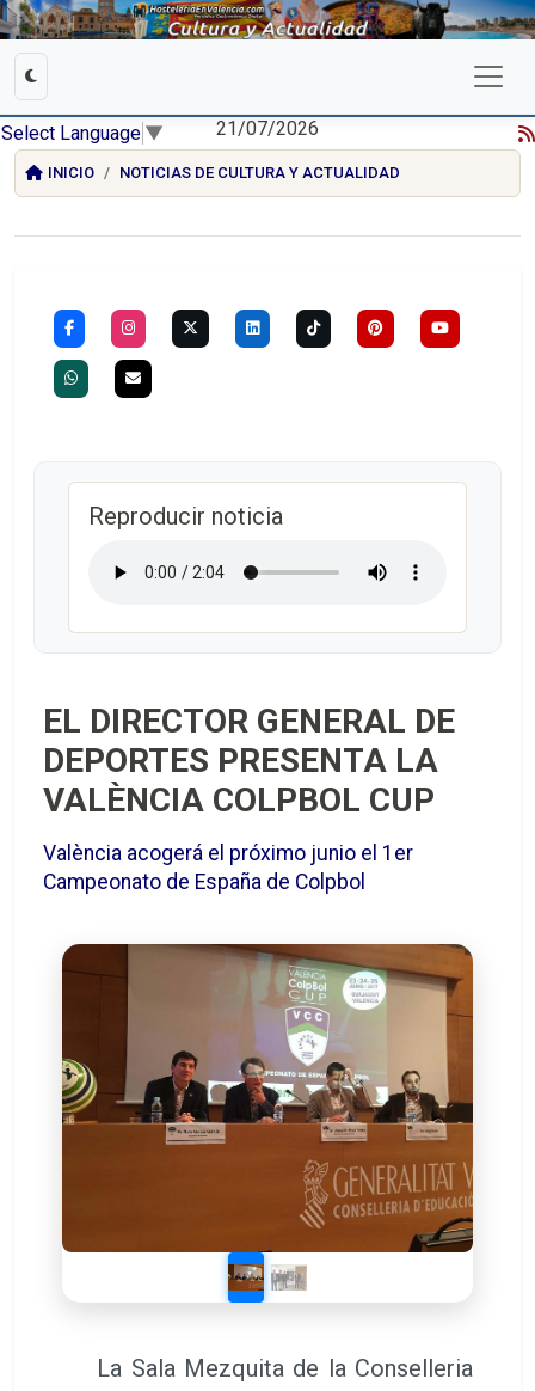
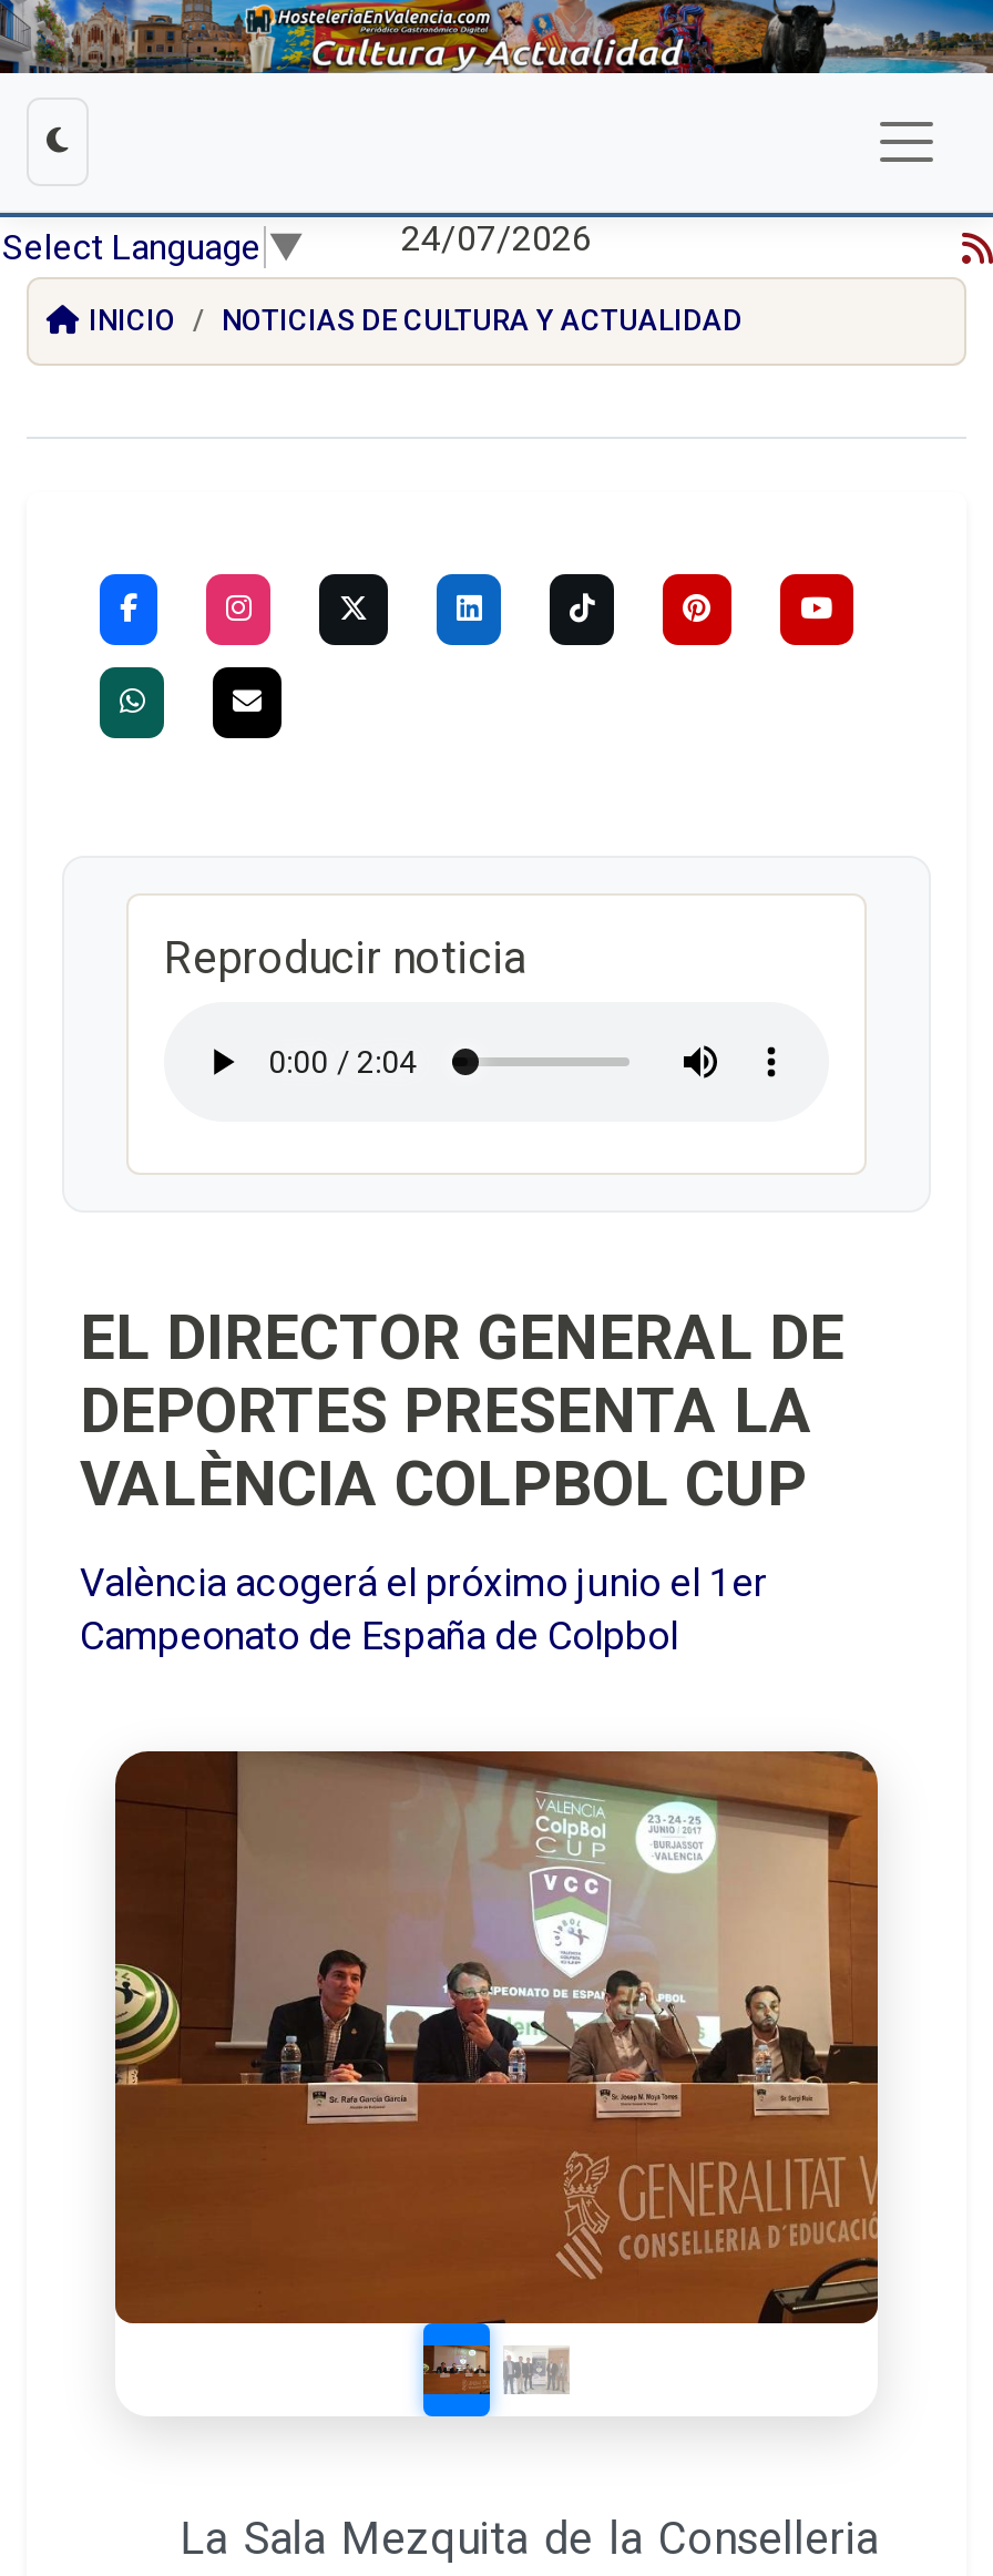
- 21/07/2026
+ 24/07/2026
